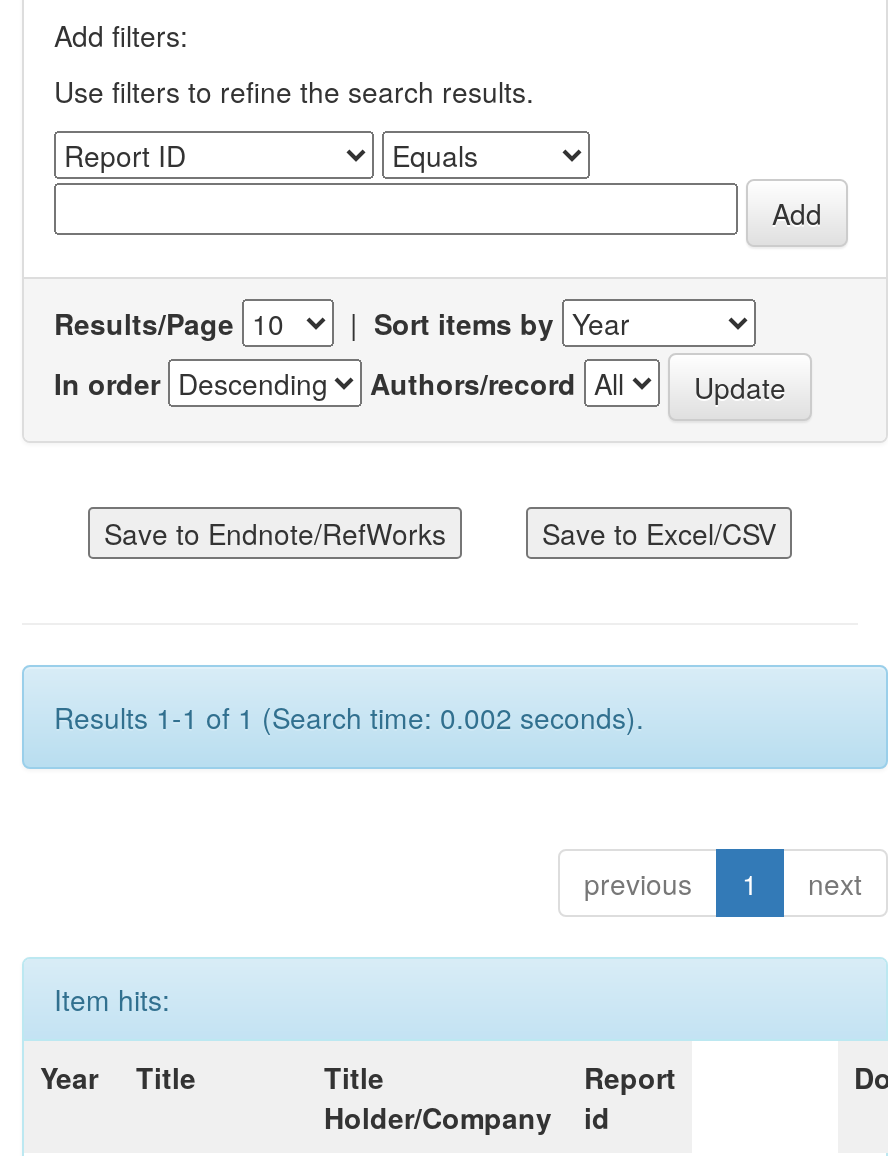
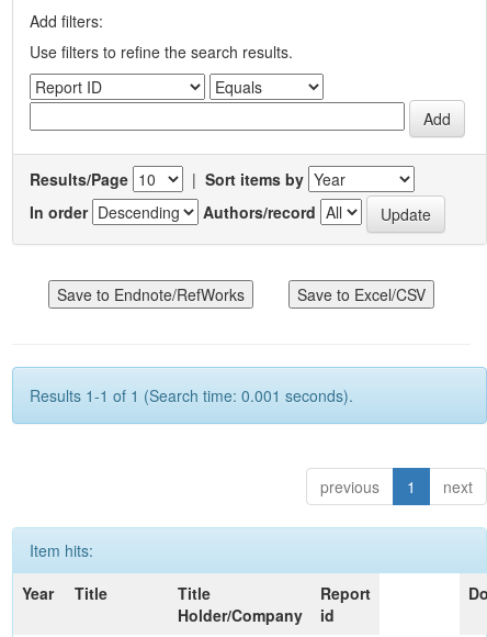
- Results 1-1 of 1 (Search time: 0.002 seconds).
+ Results 1-1 of 1 (Search time: 0.001 seconds).
